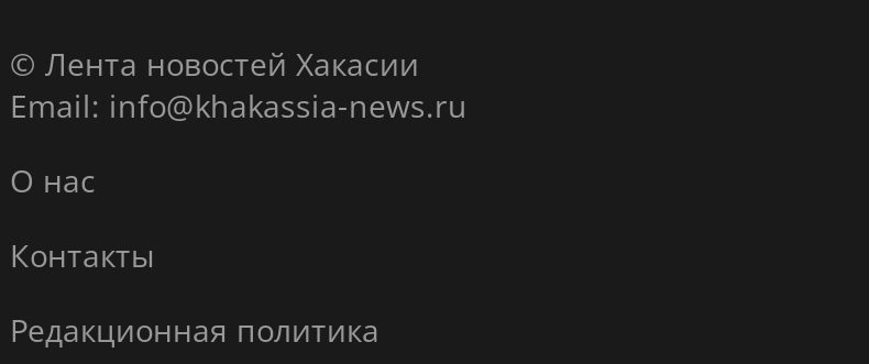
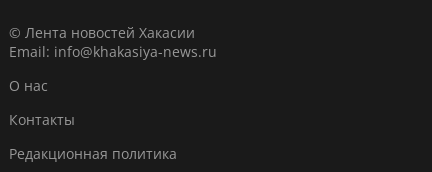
- Email: info@khakassia-news.ru
+ Email: info@khakasiya-news.ru
